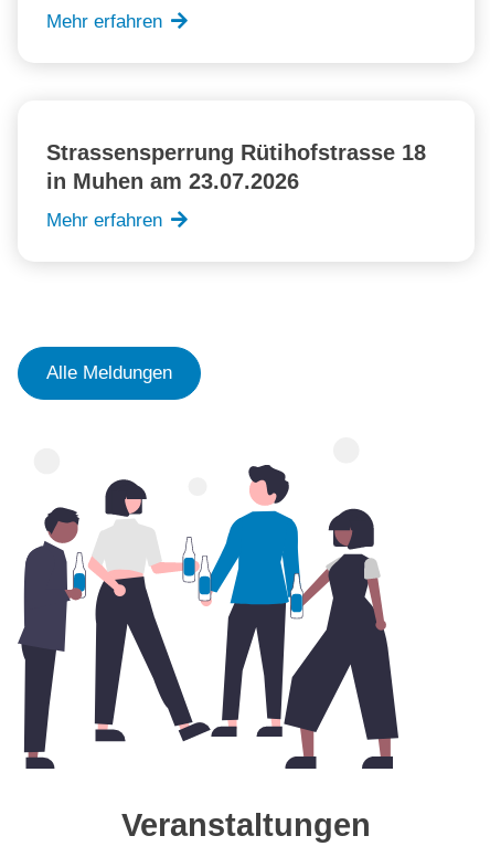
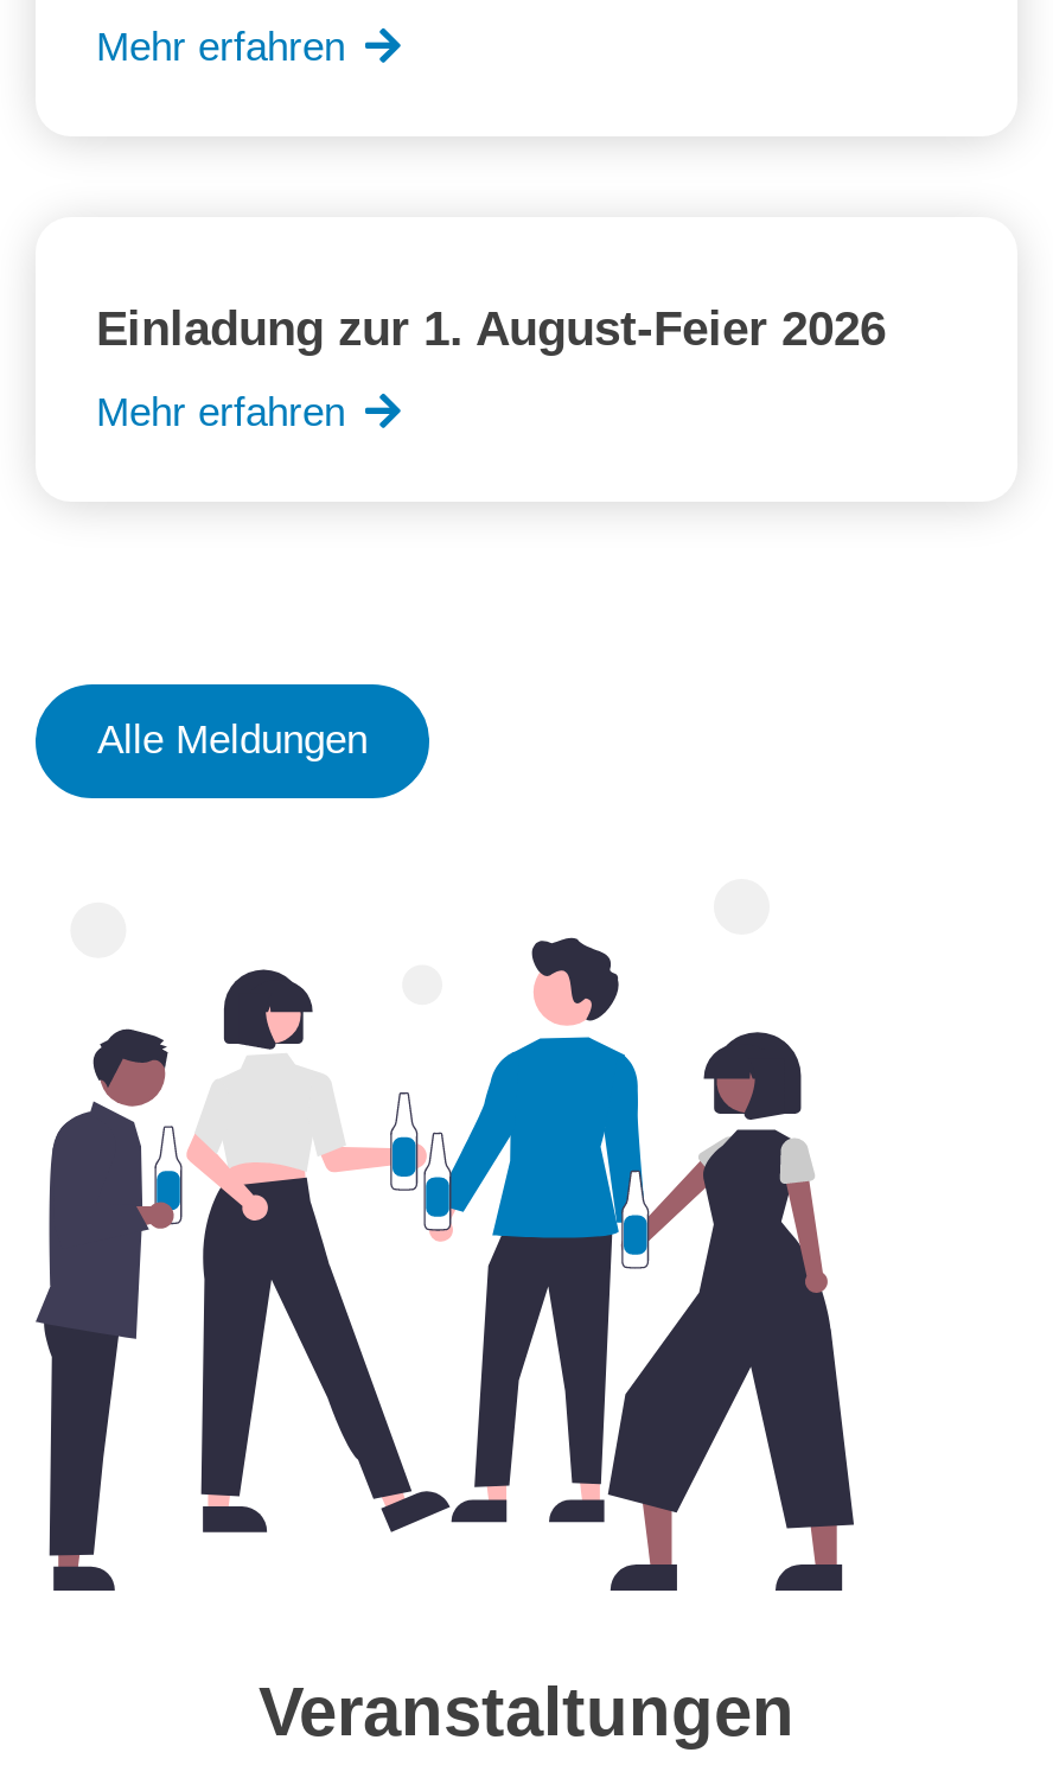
- Strassensperrung Rütihofstrasse 18
- in Muhen am 23.07.2026
+ Einladung zur 1. August-Feier 2026
